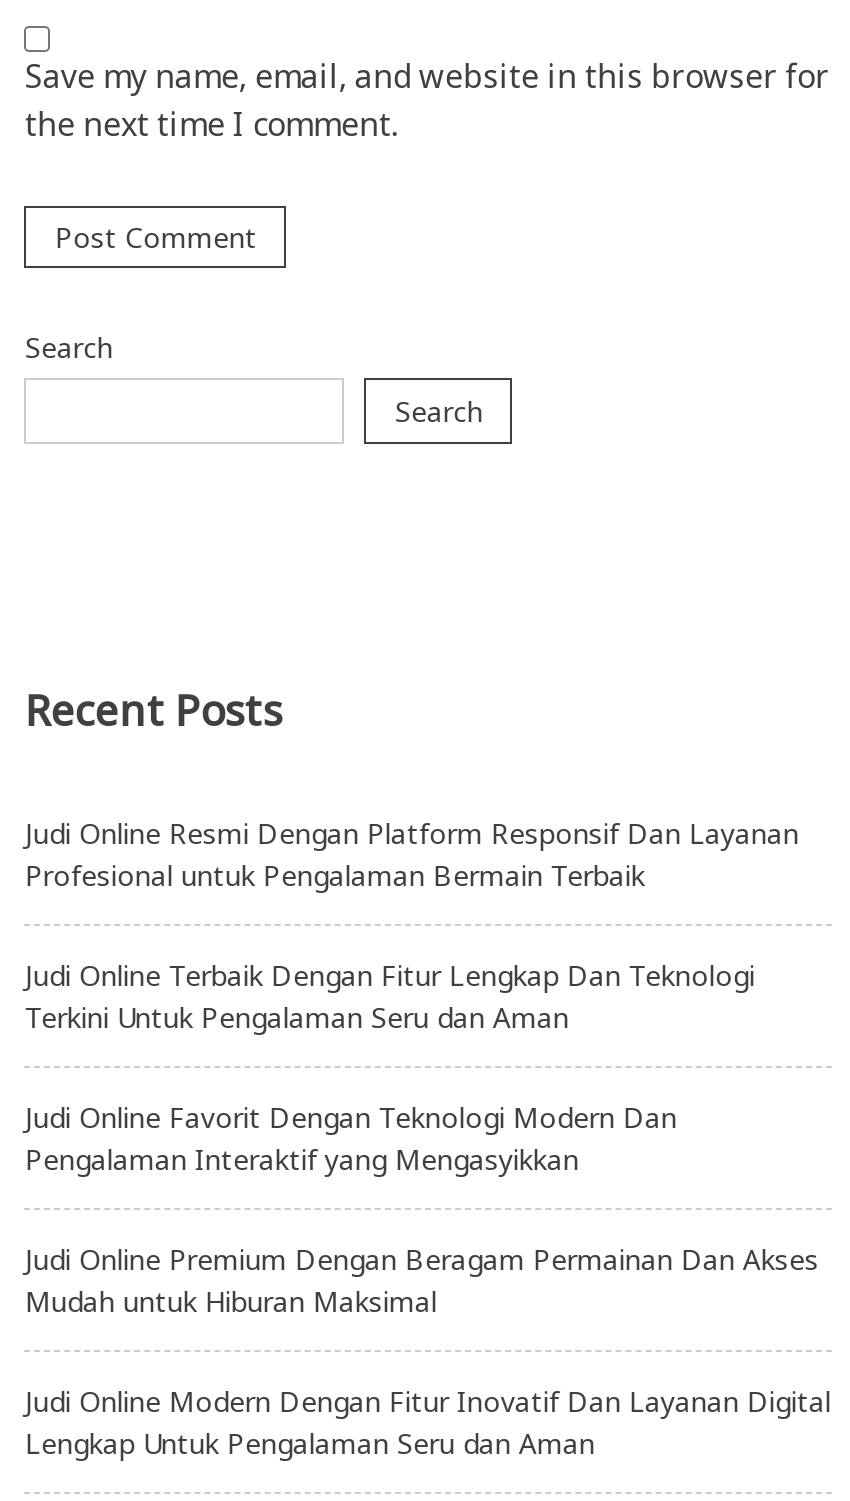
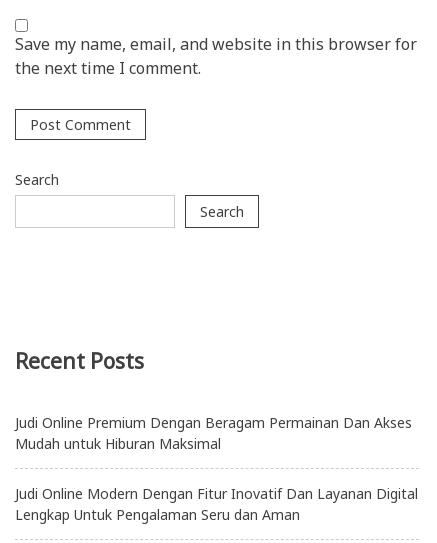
- Judi Online Resmi Dengan Platform Responsif Dan Layanan
- Profesional untuk Pengalaman Bermain Terbaik
- Judi Online Terbaik Dengan Fitur Lengkap Dan Teknologi
- Terkini Untuk Pengalaman Seru dan Aman
- Judi Online Favorit Dengan Teknologi Modern Dan
- Pengalaman Interaktif yang Mengasyikkan
